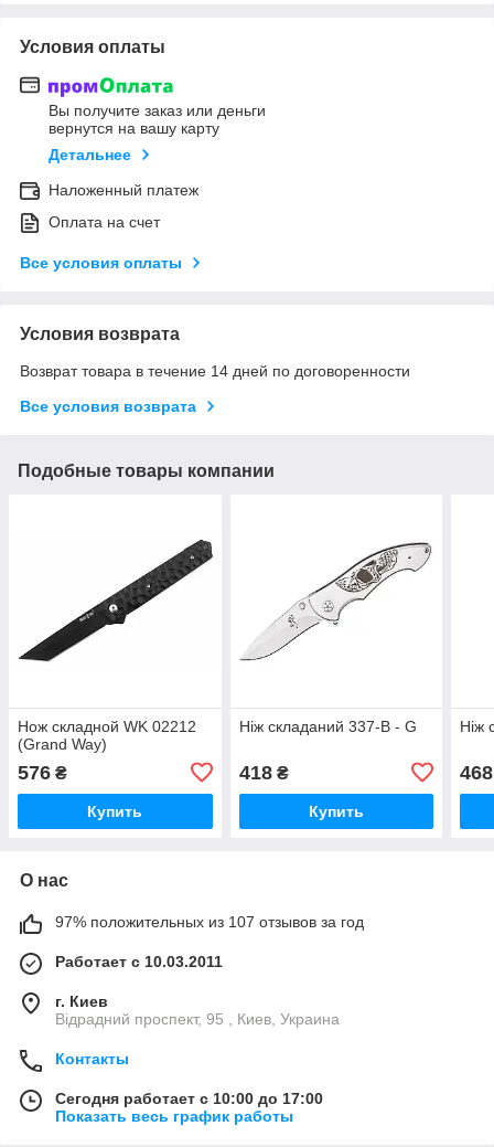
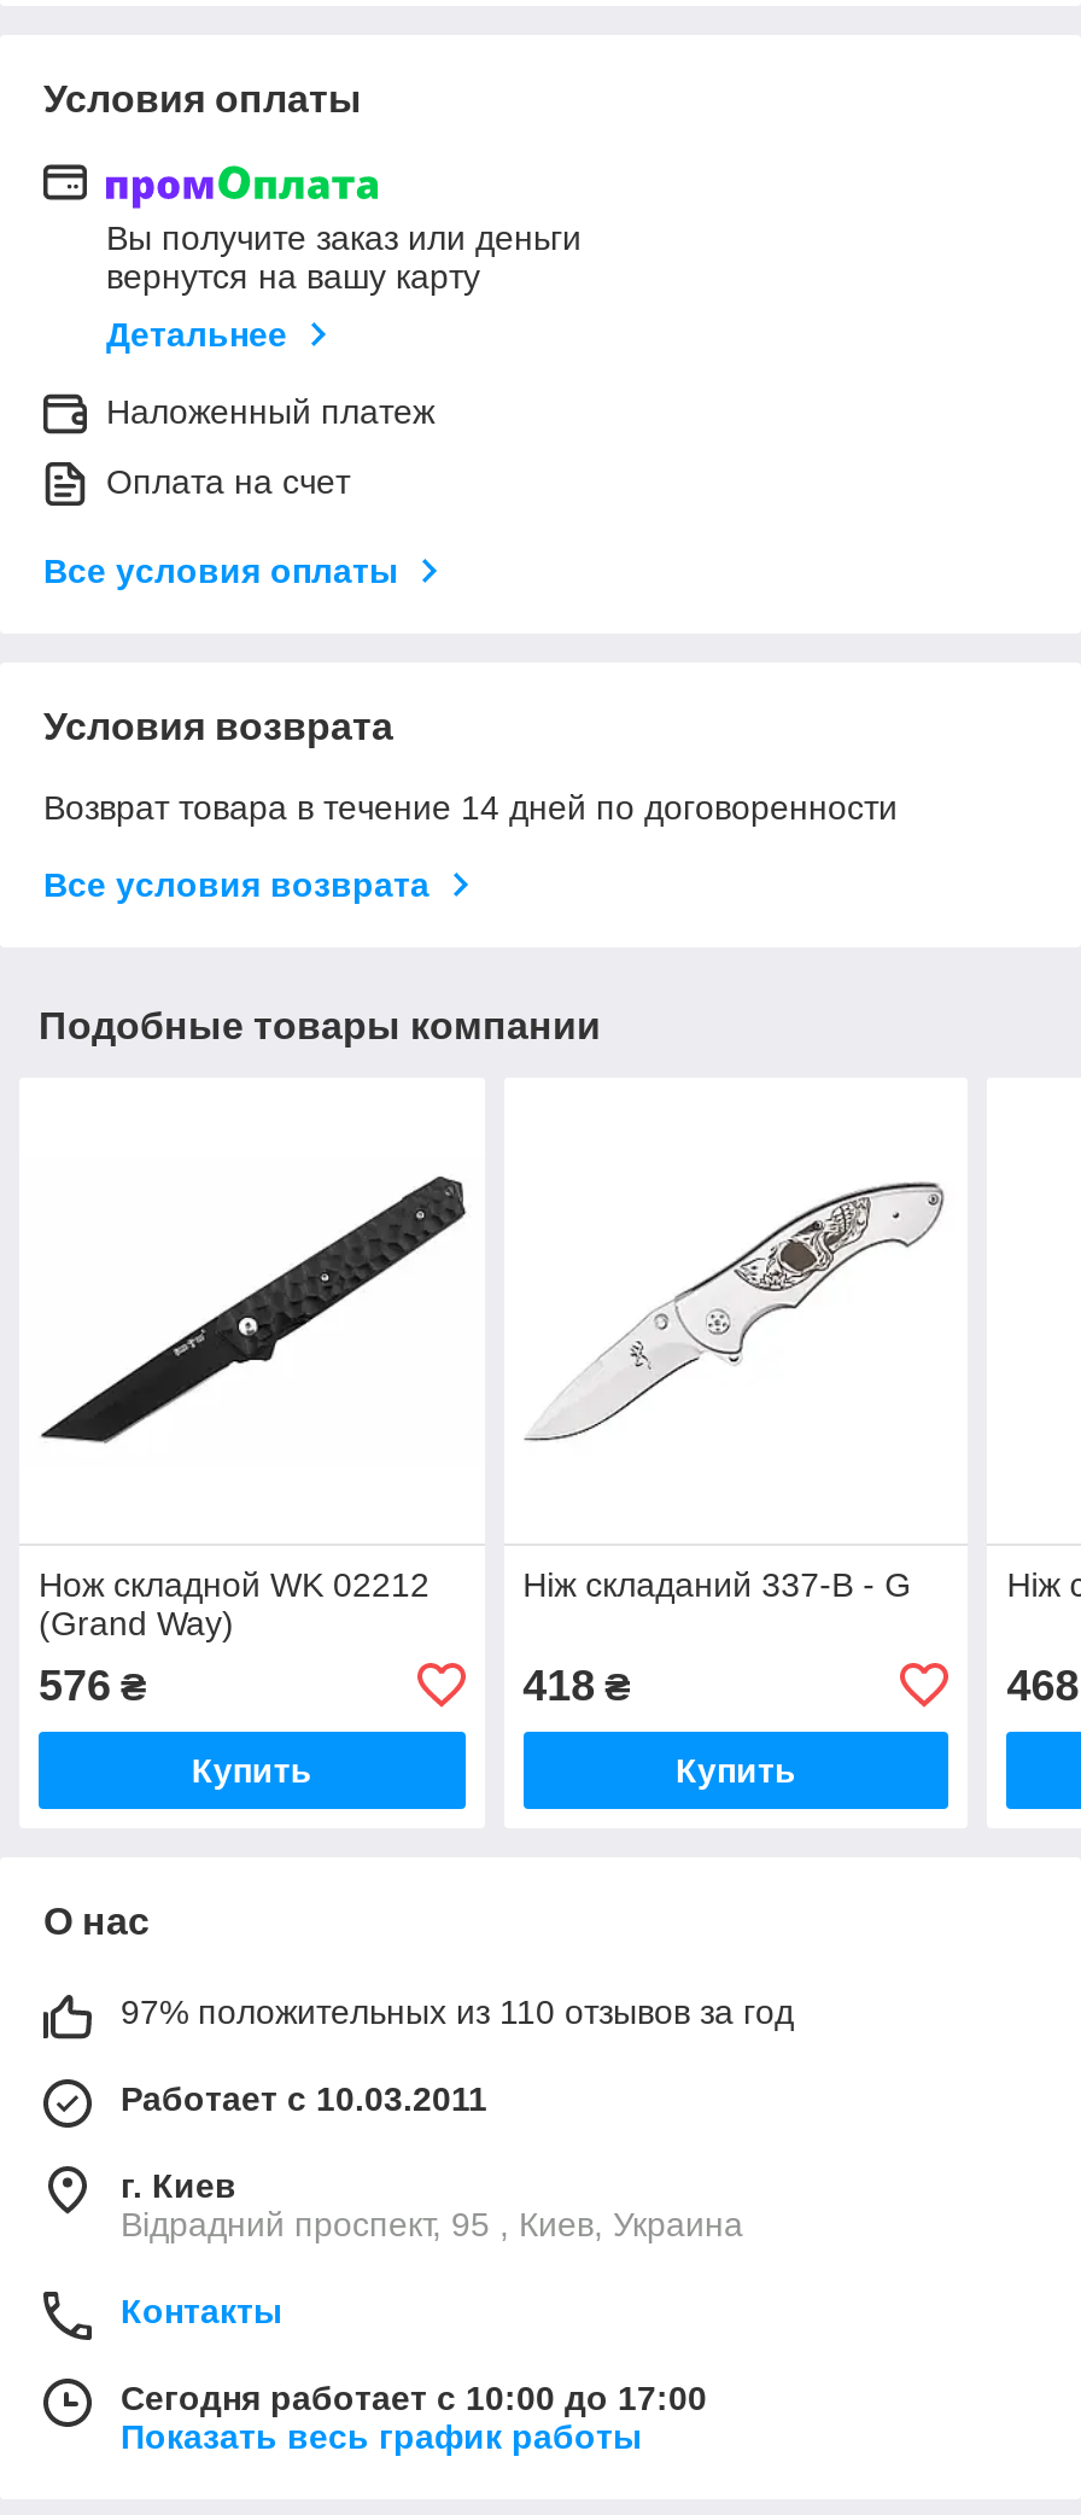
- 97% положительных из 107 отзывов за год
+ 97% положительных из 110 отзывов за год
